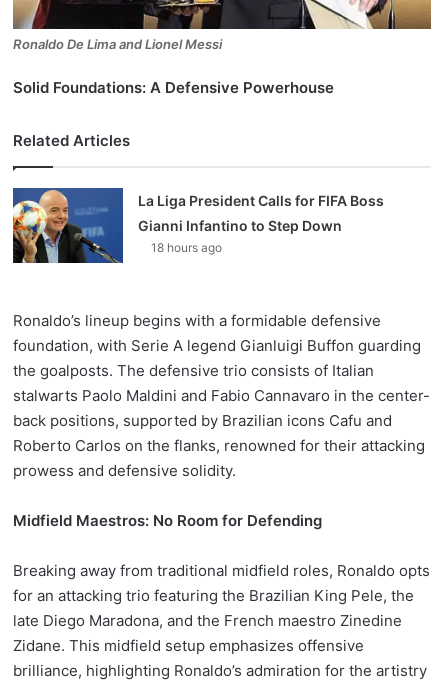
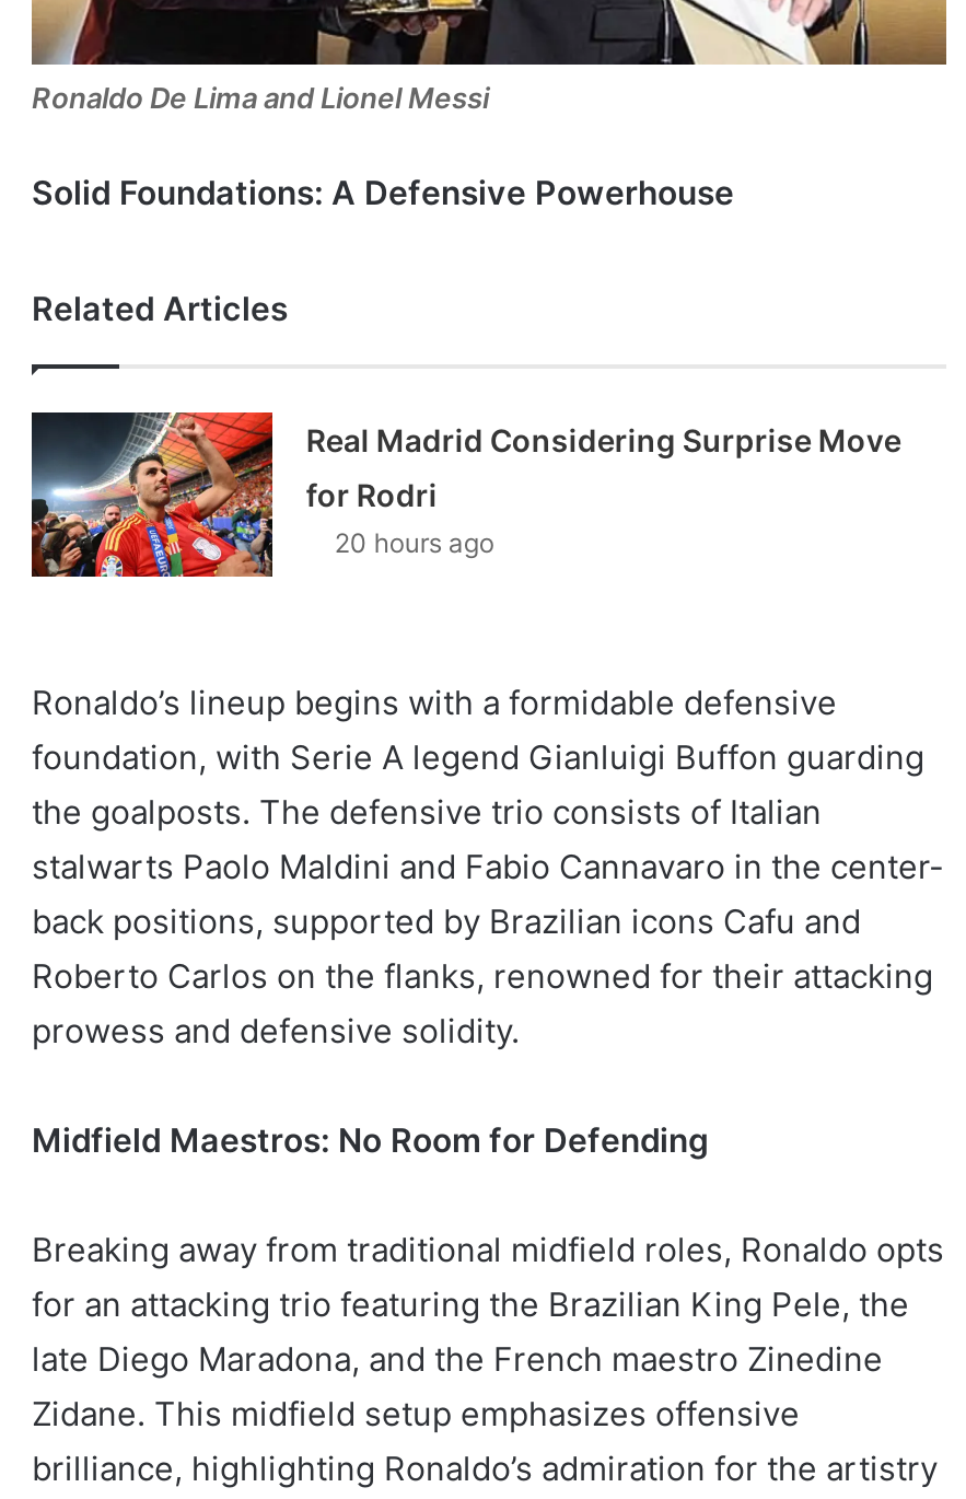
- [image]
- La Liga President Calls for FIFA Boss
+ [image]
+ Real Madrid Considering Surprise Move

- Gianni Infantino to Step Down
- 18 hours ago
+ for Rodri
+ 20 hours ago
